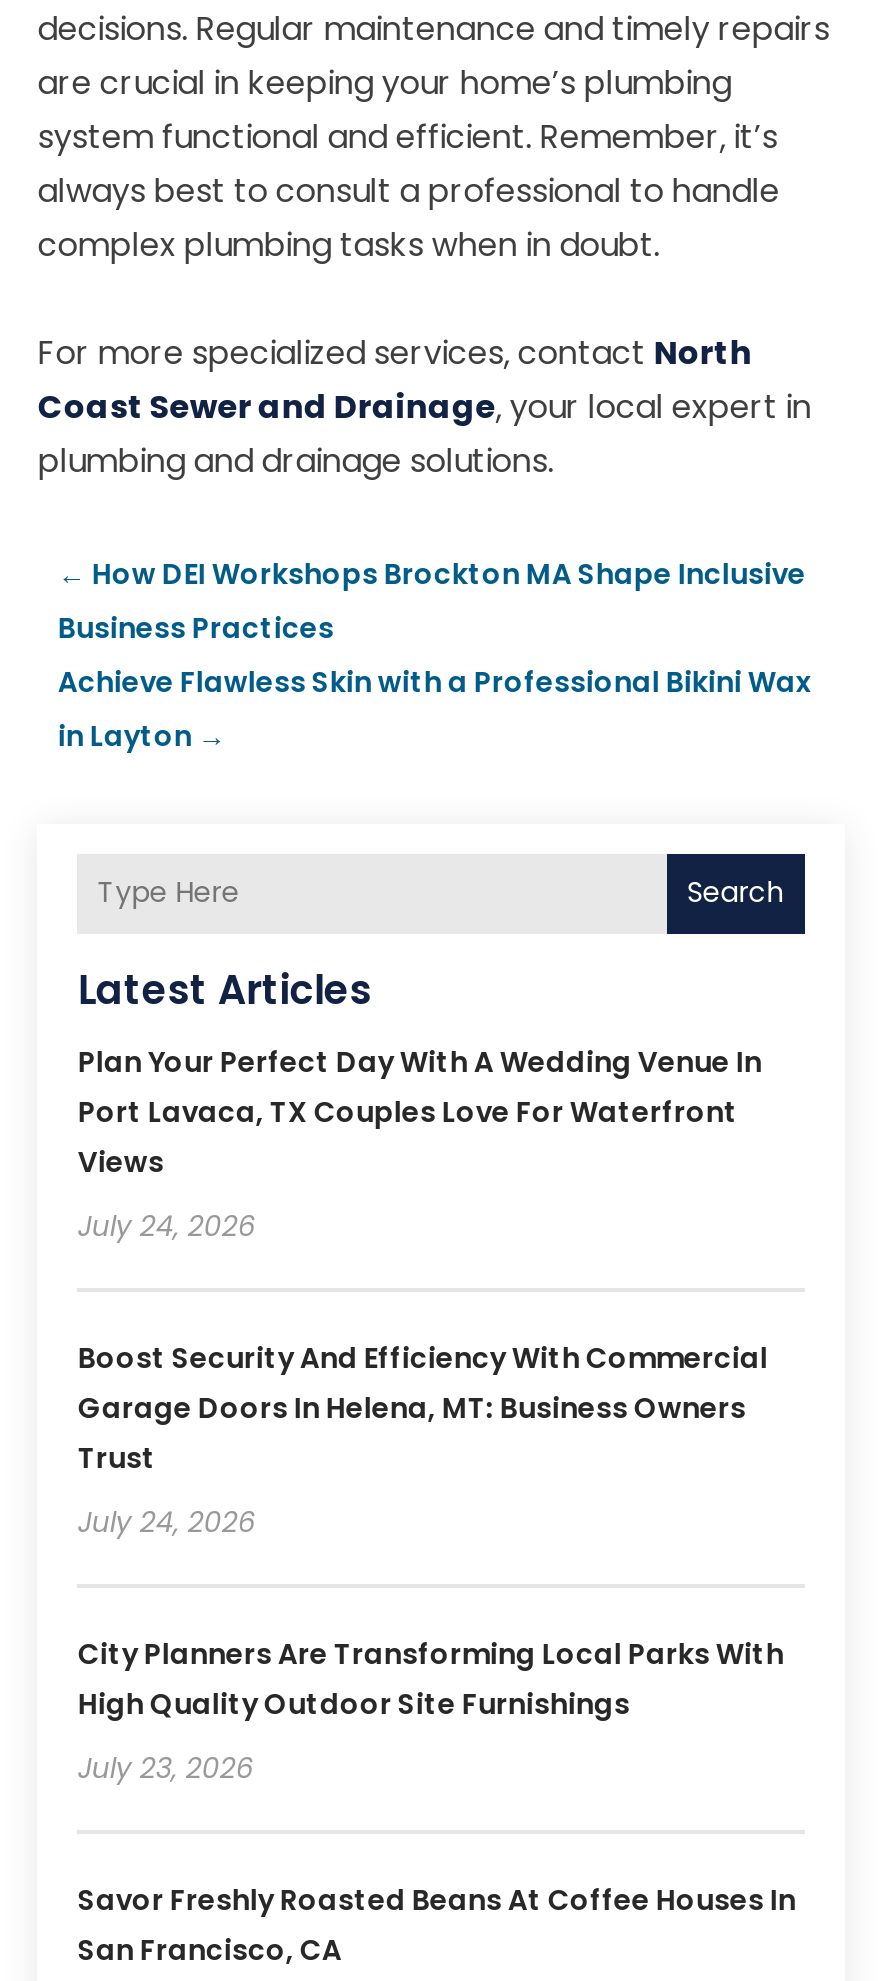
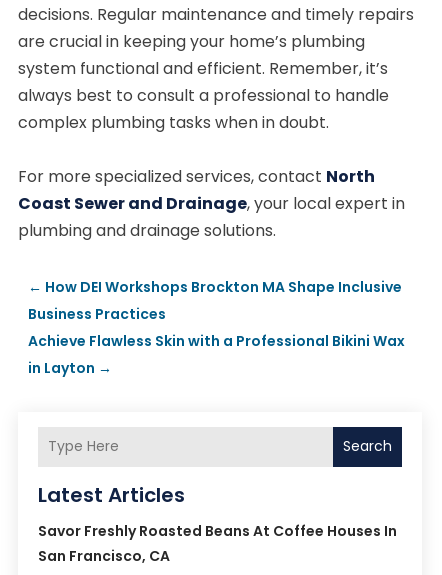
- Plan Your Perfect Day With A Wedding Venue In
- Port Lavaca, TX Couples Love For Waterfront
- Views
- July 24, 2026
- Boost Security And Efficiency With Commercial
- Garage Doors In Helena, MT: Business Owners
- Trust
- July 24, 2026
- City Planners Are Transforming Local Parks With
- High Quality Outdoor Site Furnishings
- July 23, 2026
